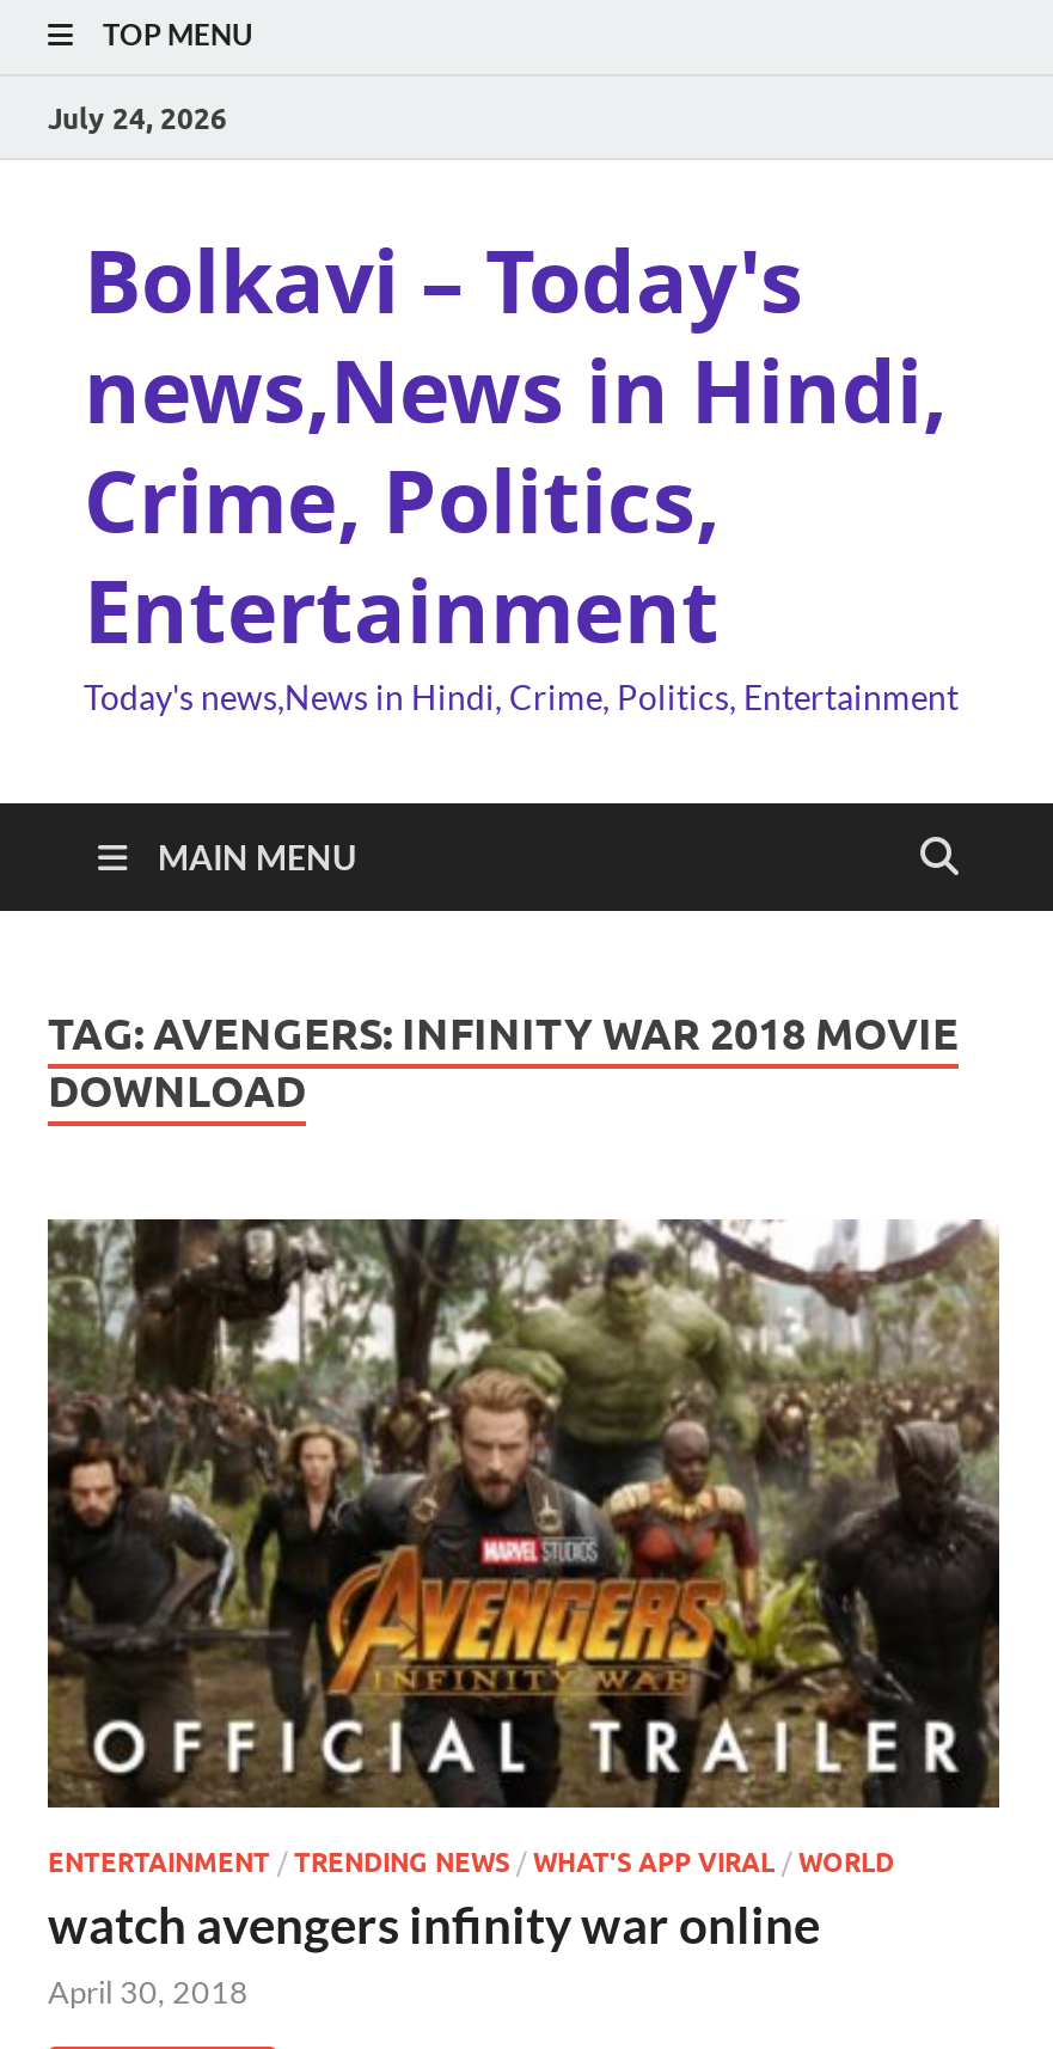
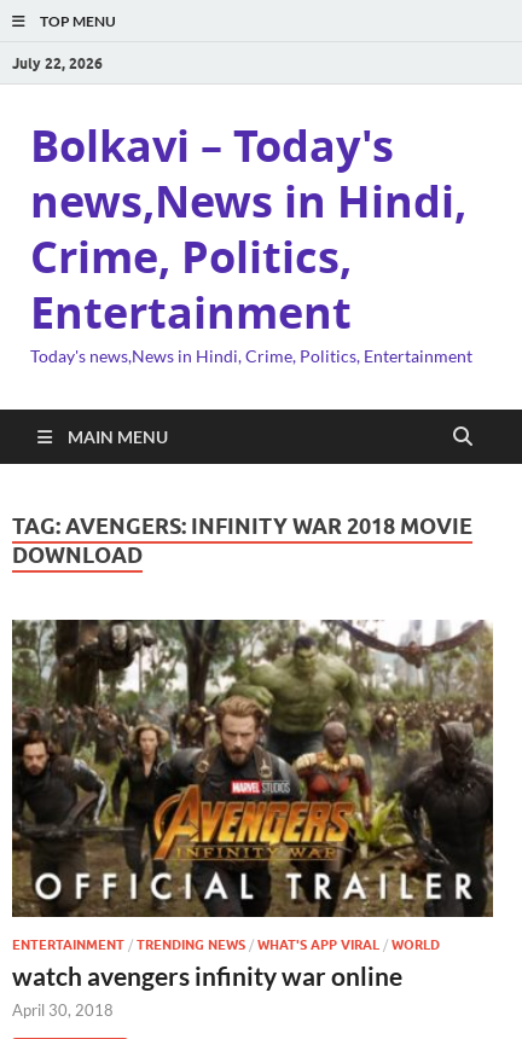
- July 24, 2026
+ July 22, 2026
